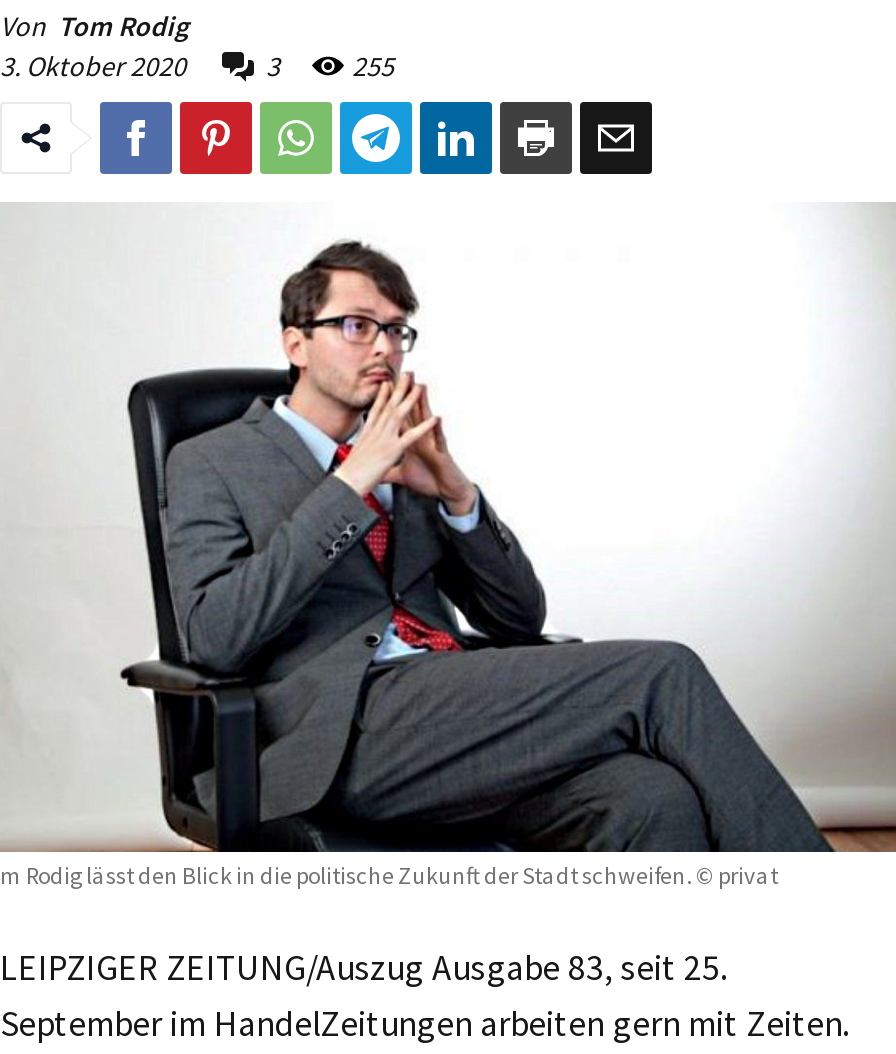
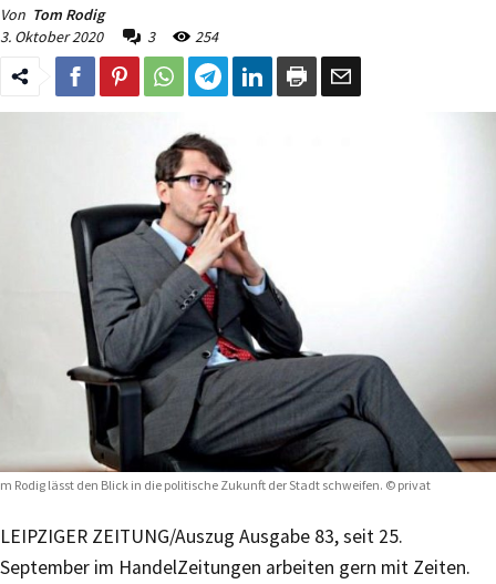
- 3 255
+ 3 254
